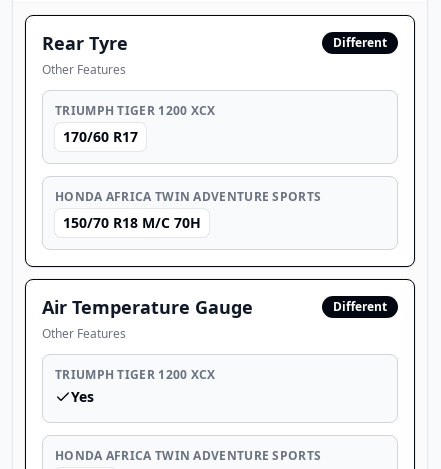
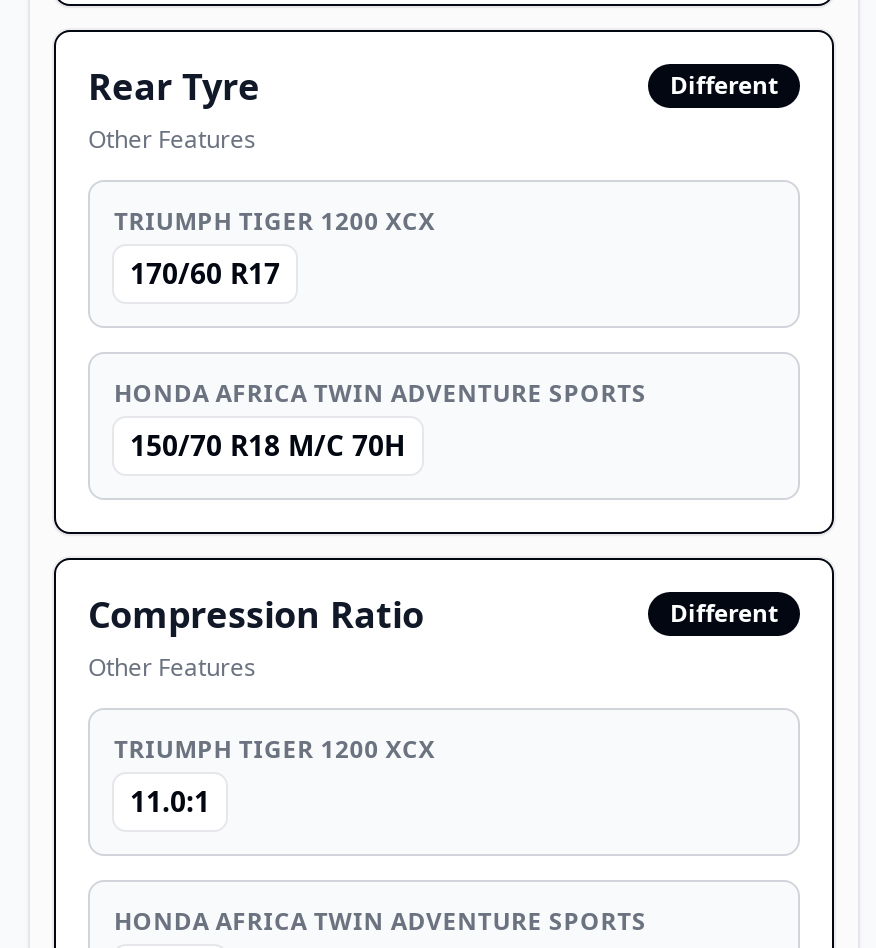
- Air Temperature Gauge
+ Compression Ratio

- Yes
+ 11.0:1
